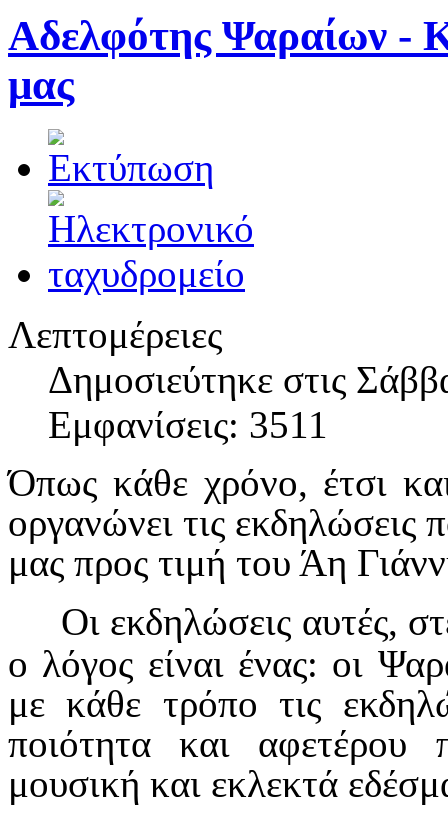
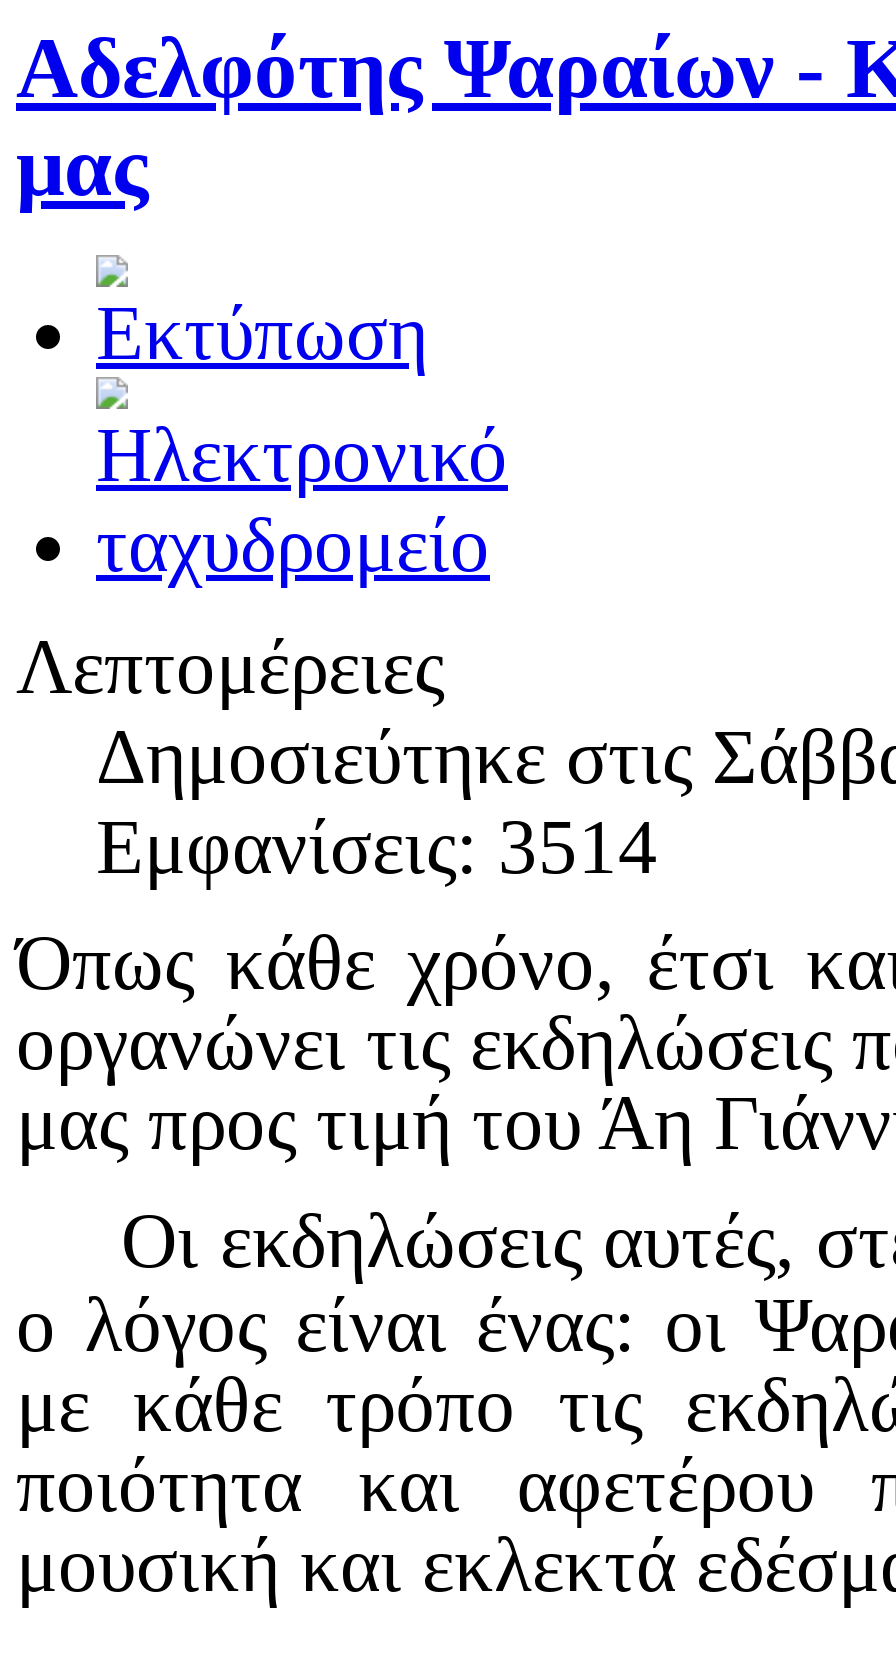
- Εμφανίσεις: 3511
+ Εμφανίσεις: 3514
